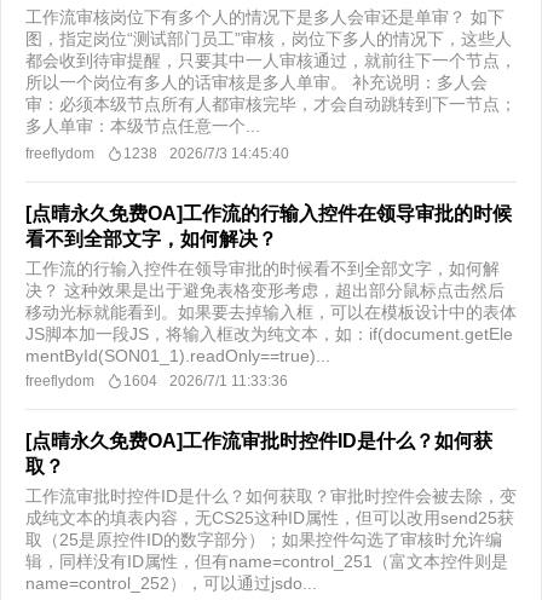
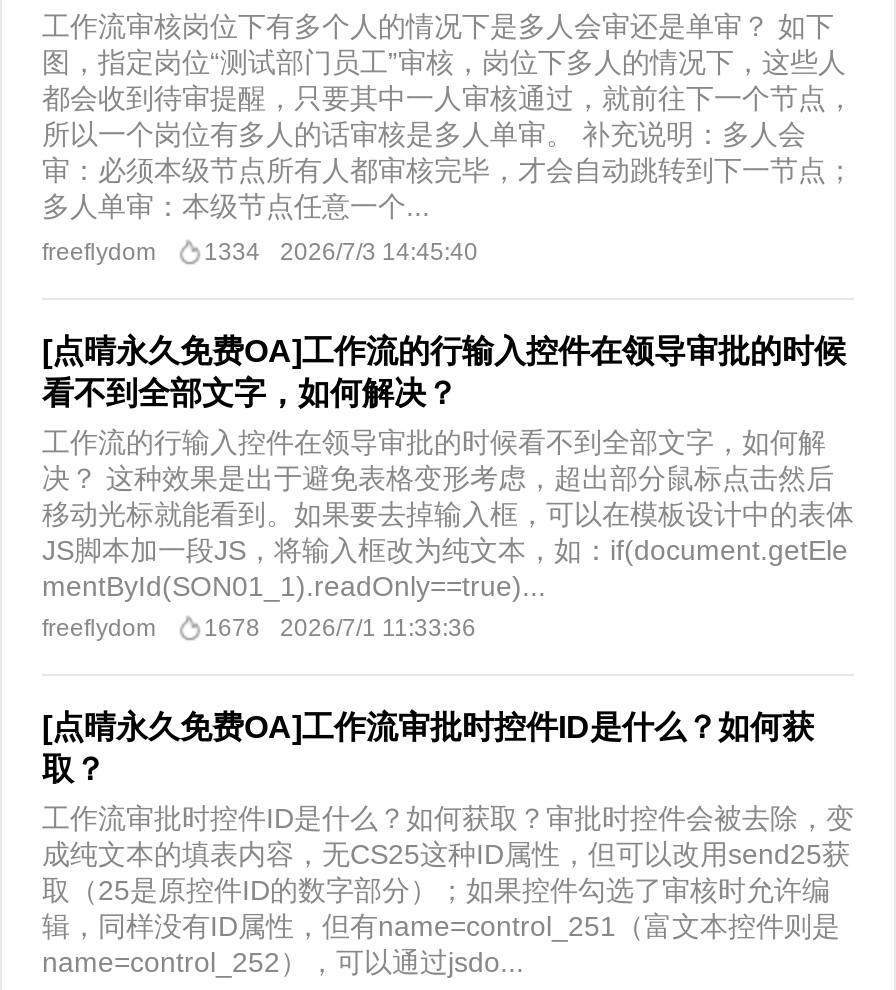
- freeflydom 1238 2026/7/3 14:45:40
+ freeflydom 1334 2026/7/3 14:45:40

- freeflydom 1604 2026/7/1 11:33:36
+ freeflydom 1678 2026/7/1 11:33:36
